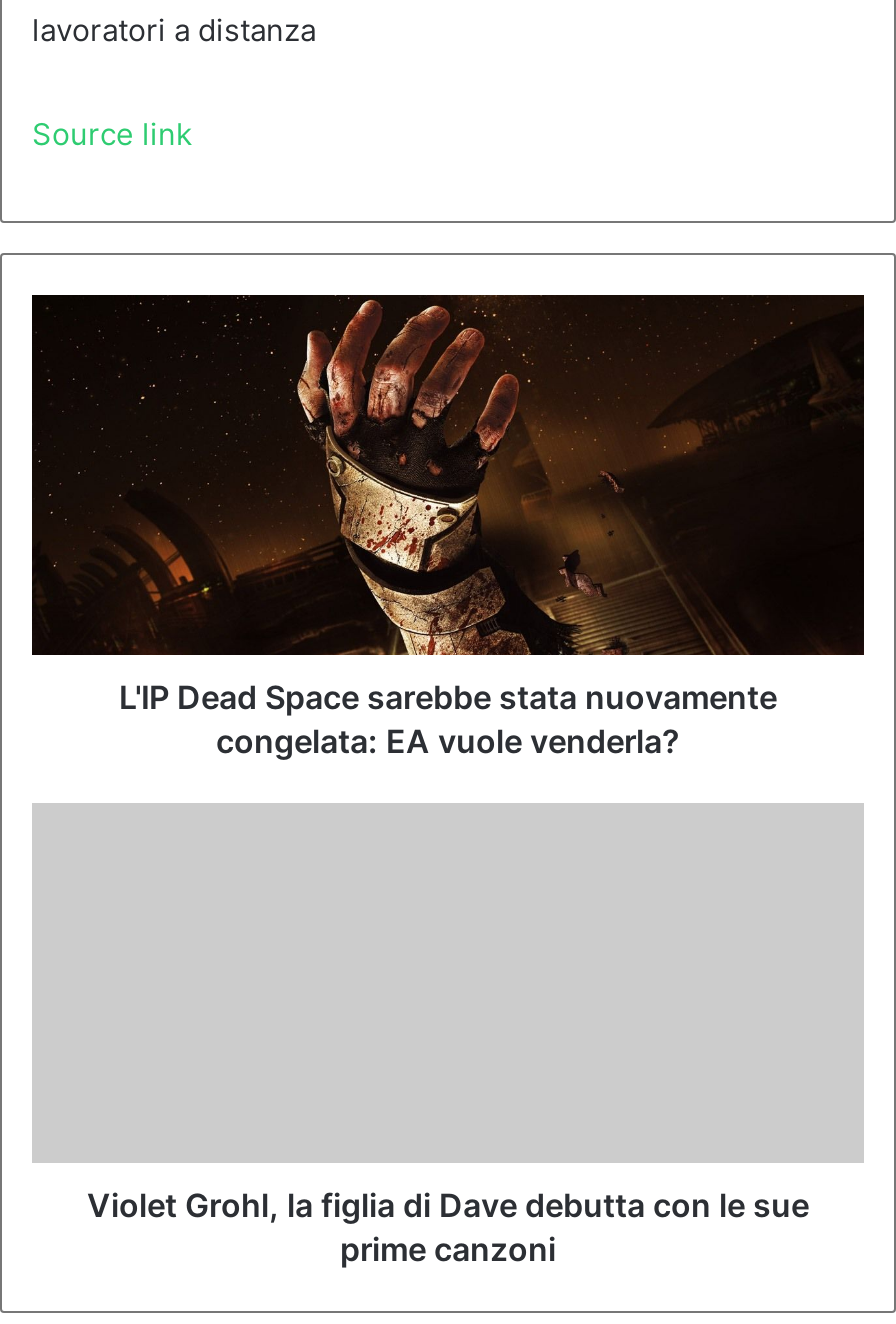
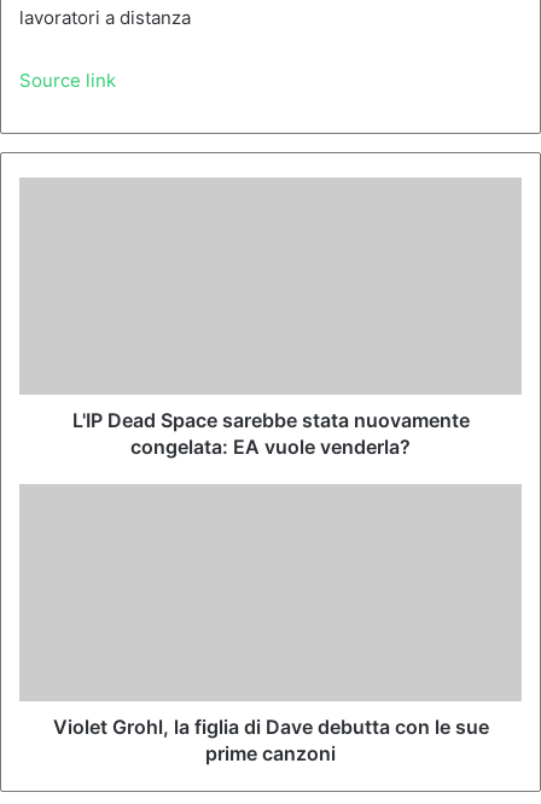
- [image]
